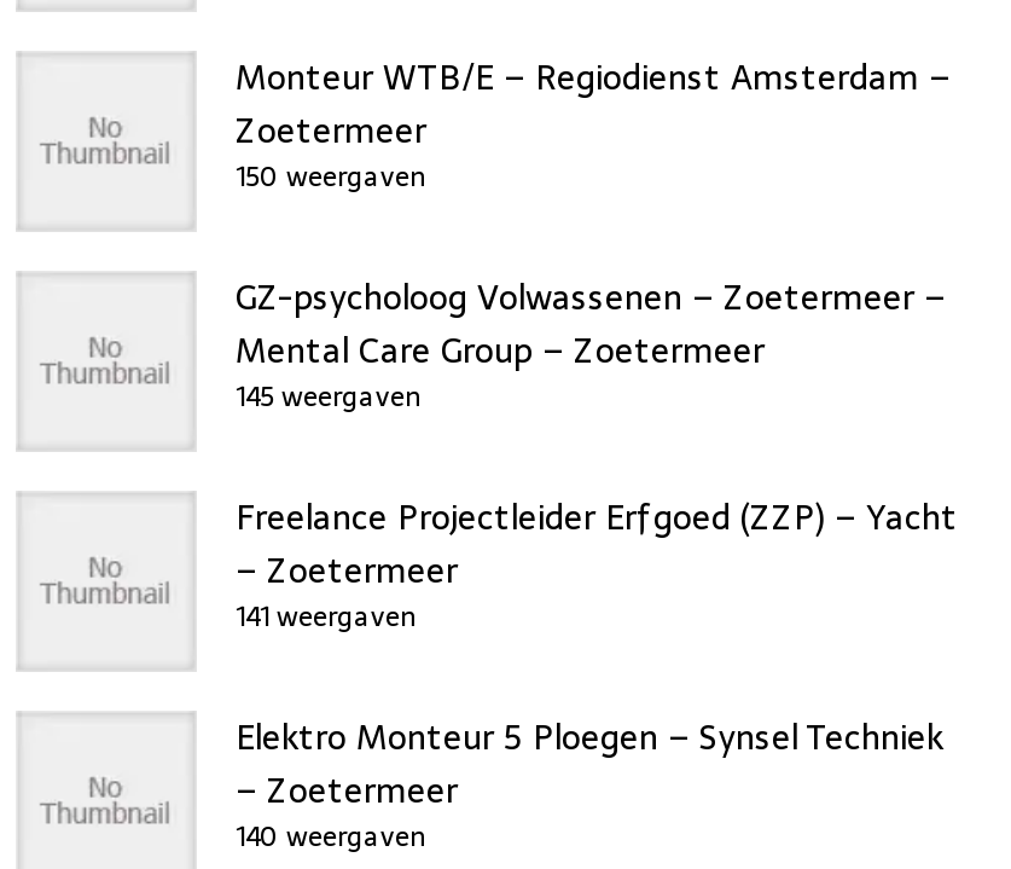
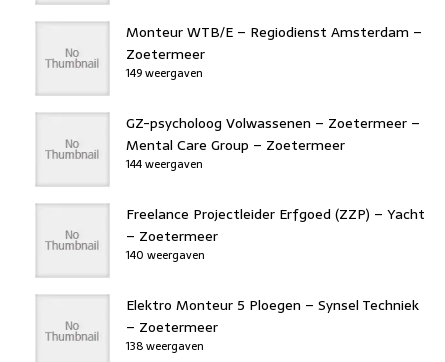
- 150 weergaven
+ 149 weergaven

- 145 weergaven
+ 144 weergaven

- 141 weergaven
+ 140 weergaven

- 140 weergaven
+ 138 weergaven
